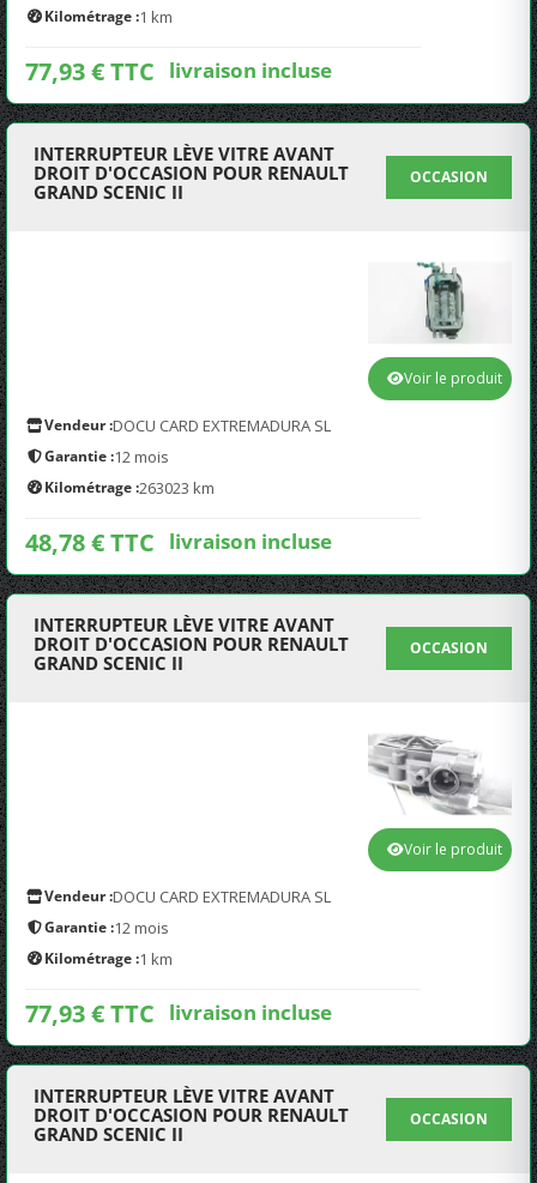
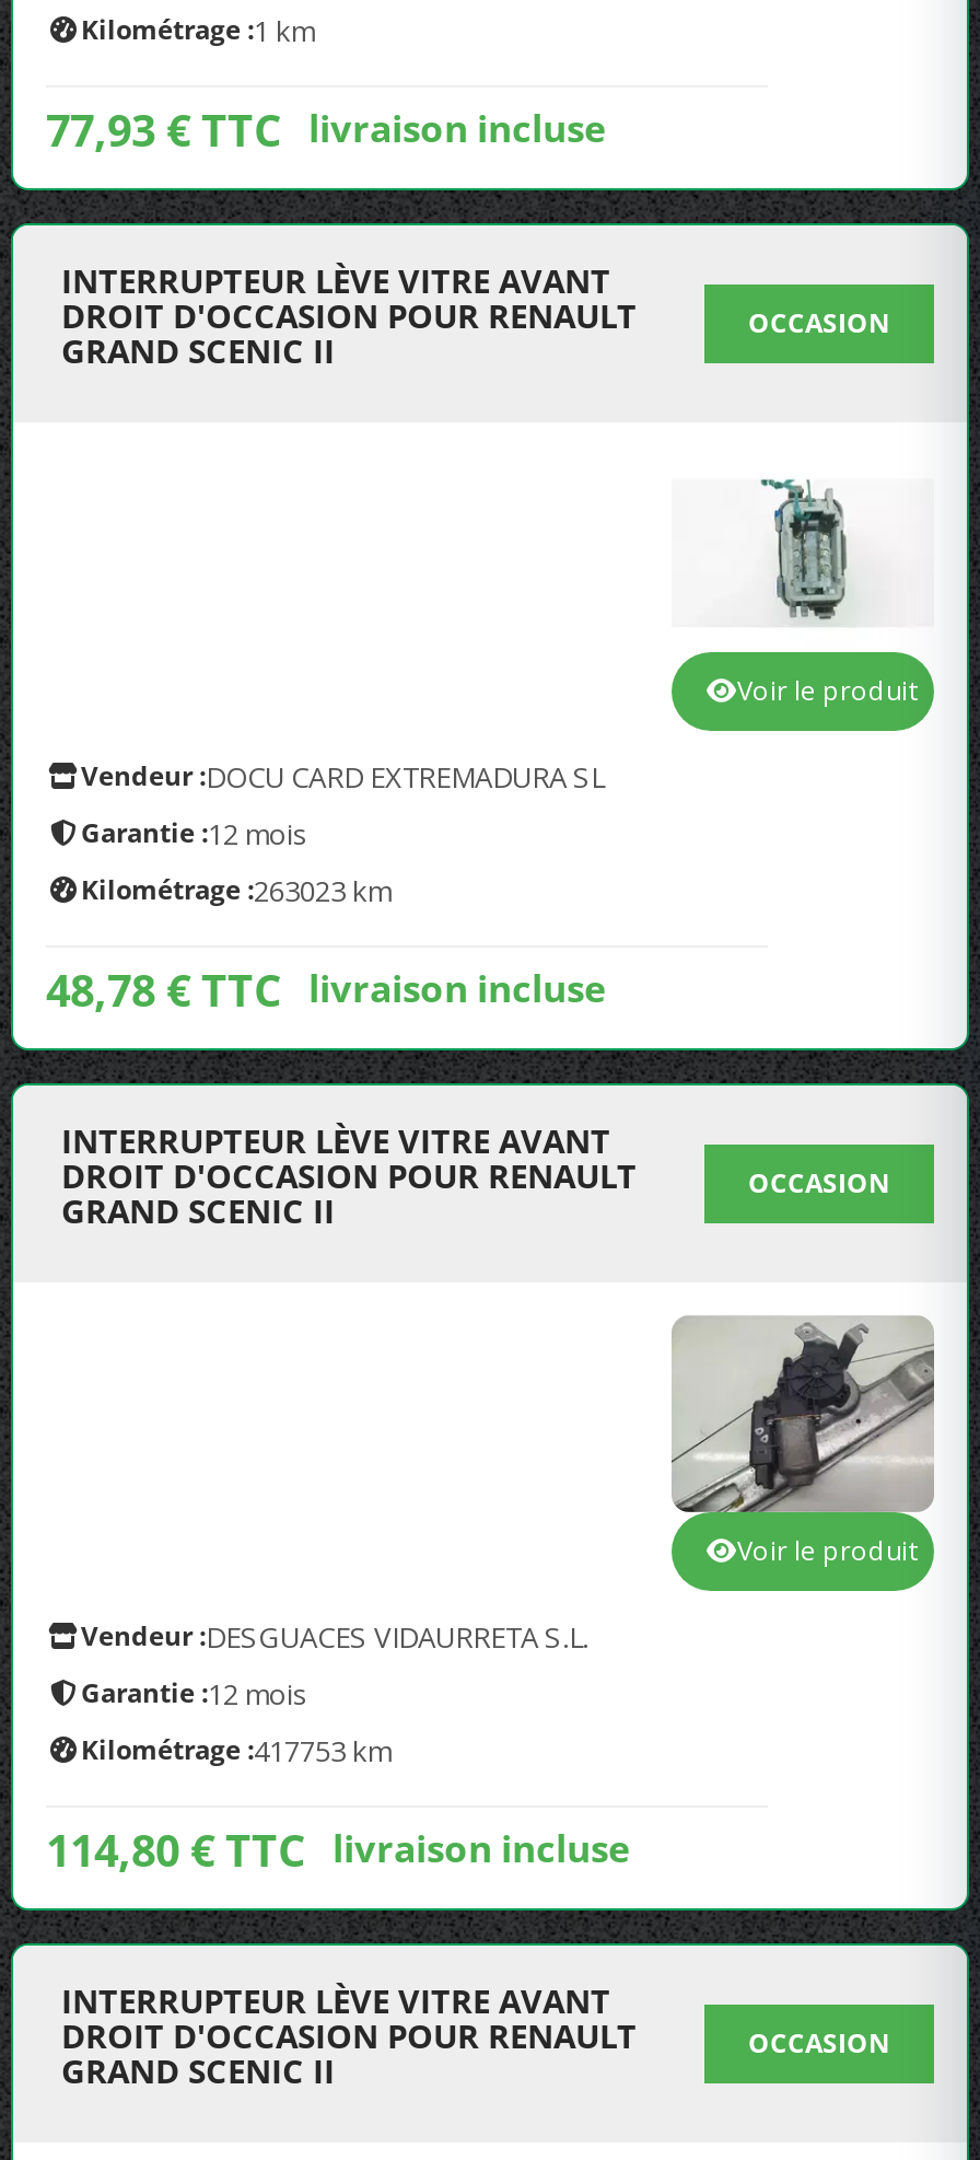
- [image]
+ [image]

- Vendeur : DOCU CARD EXTREMADURA SL
+ Vendeur : DESGUACES VIDAURRETA S.L.

- Kilométrage : 1 km
+ Kilométrage : 417753 km

- 77,93 € TTC livraison incluse
+ 114,80 € TTC livraison incluse
